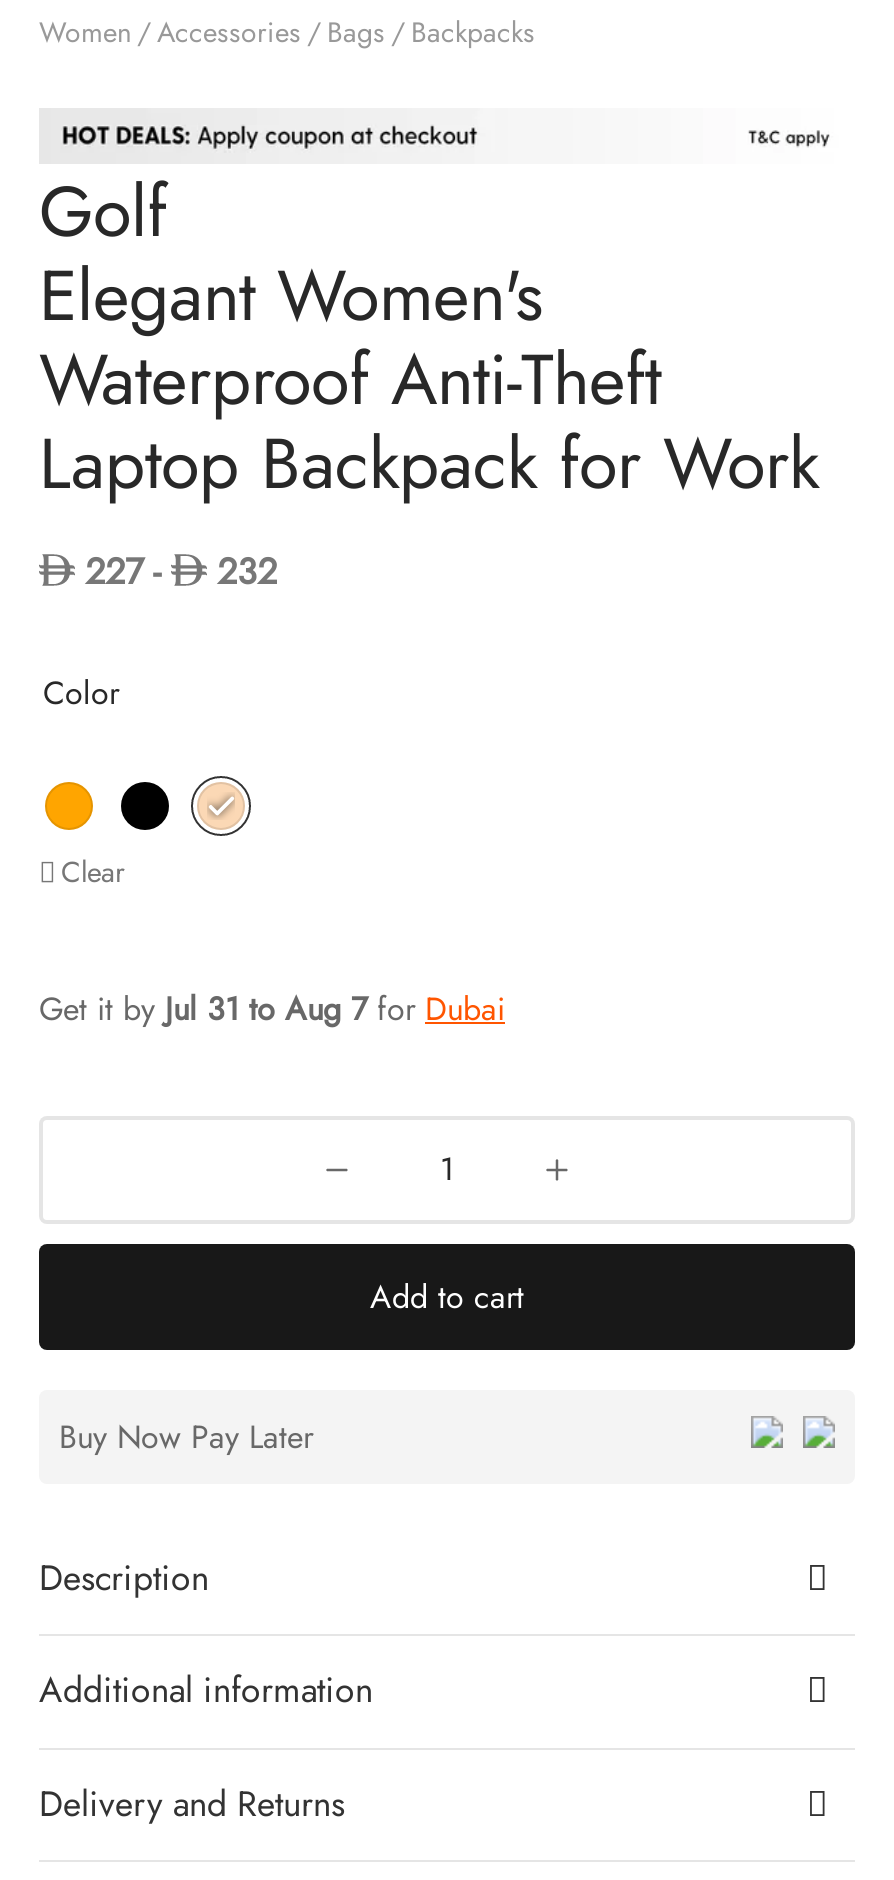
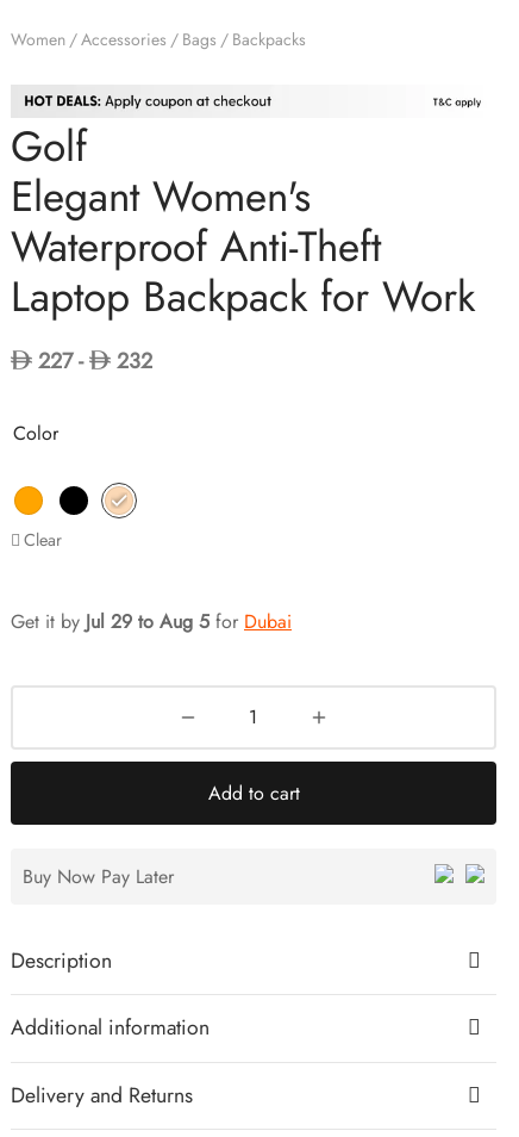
- Get it by Jul 31 to Aug 7 for Dubai
+ Get it by Jul 29 to Aug 5 for Dubai
